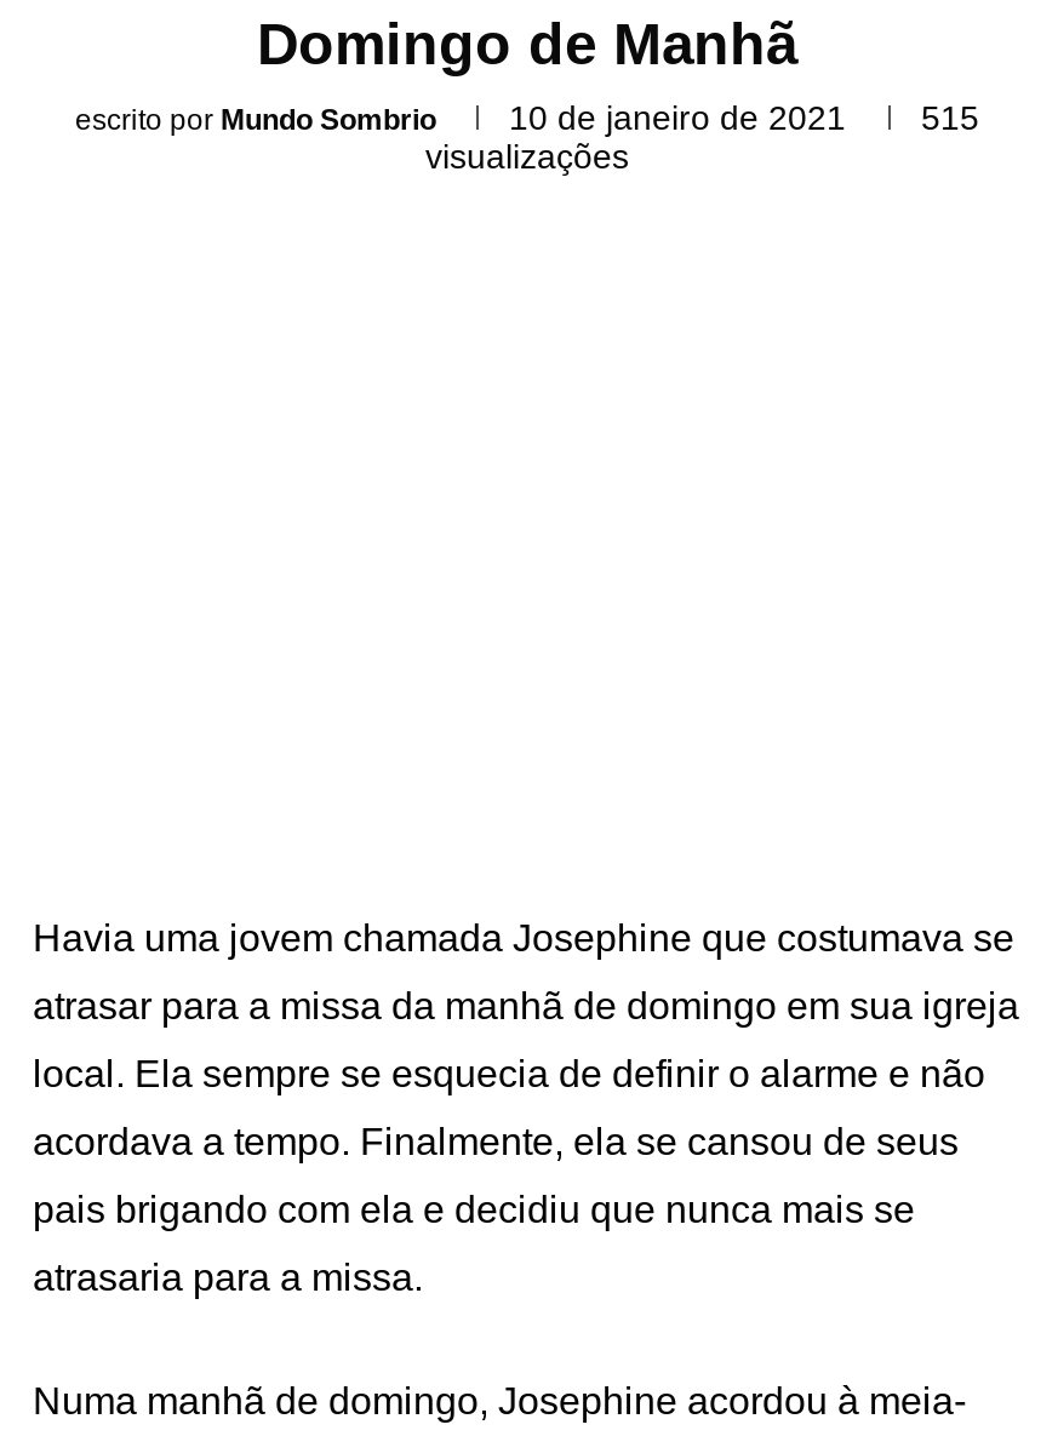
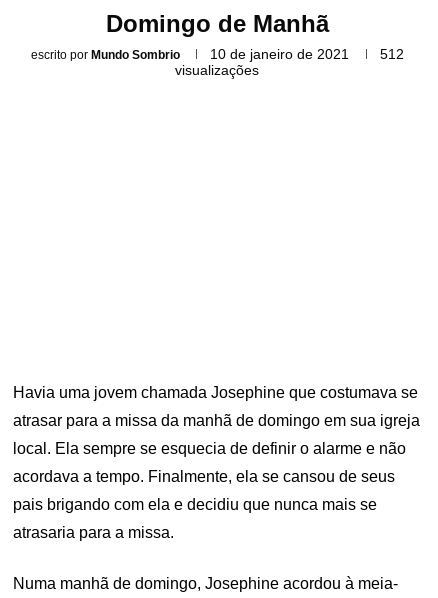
- 10 de janeiro de 2021 515
+ 10 de janeiro de 2021 512
